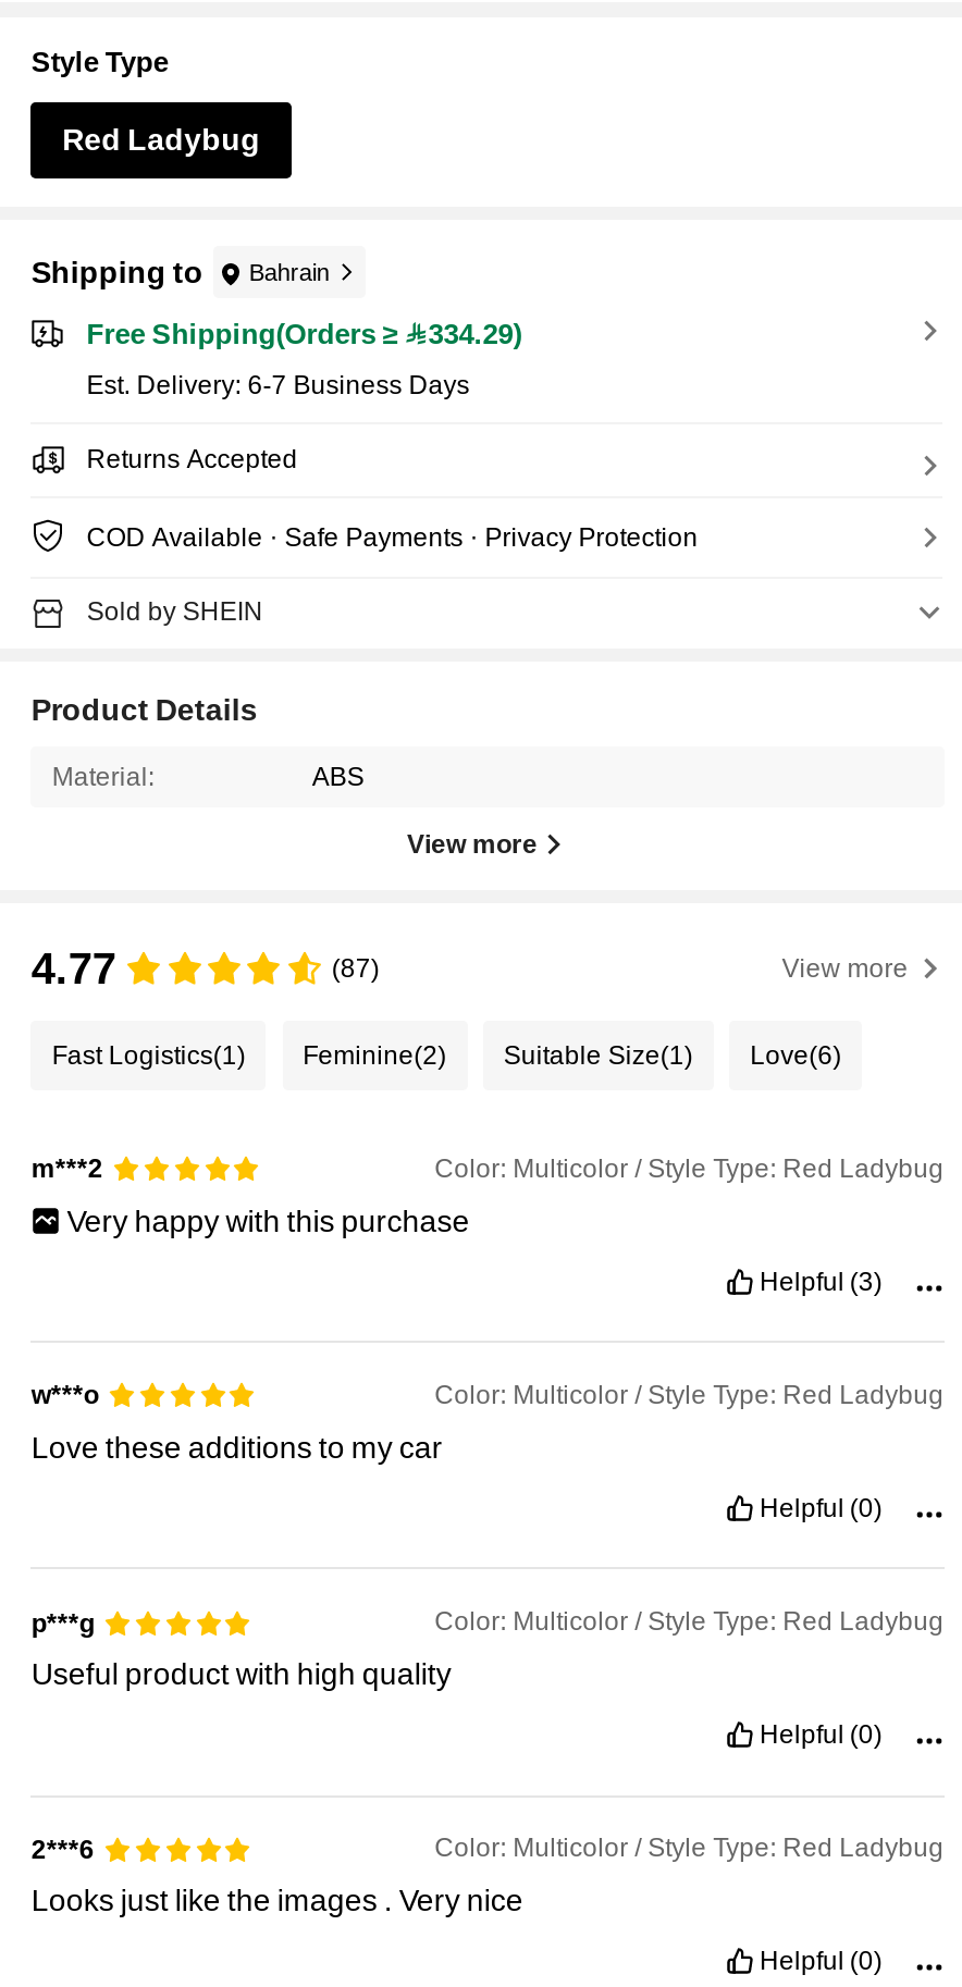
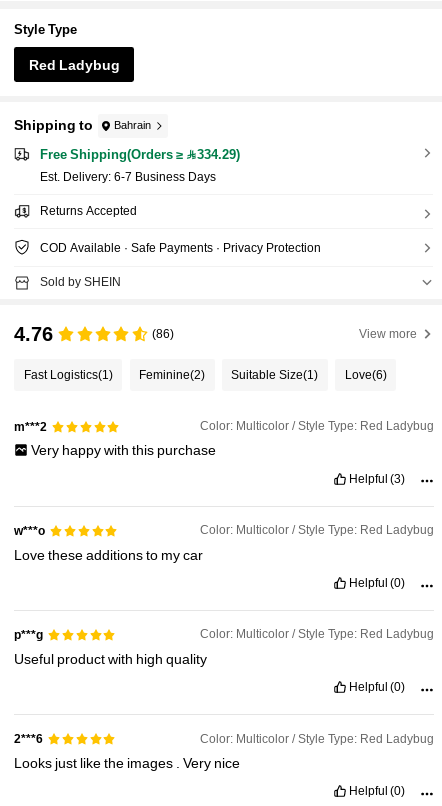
- Product Details
- Material:
- ABS
- View more
- 4.77
- (87)
+ 4.76
+ (86)
